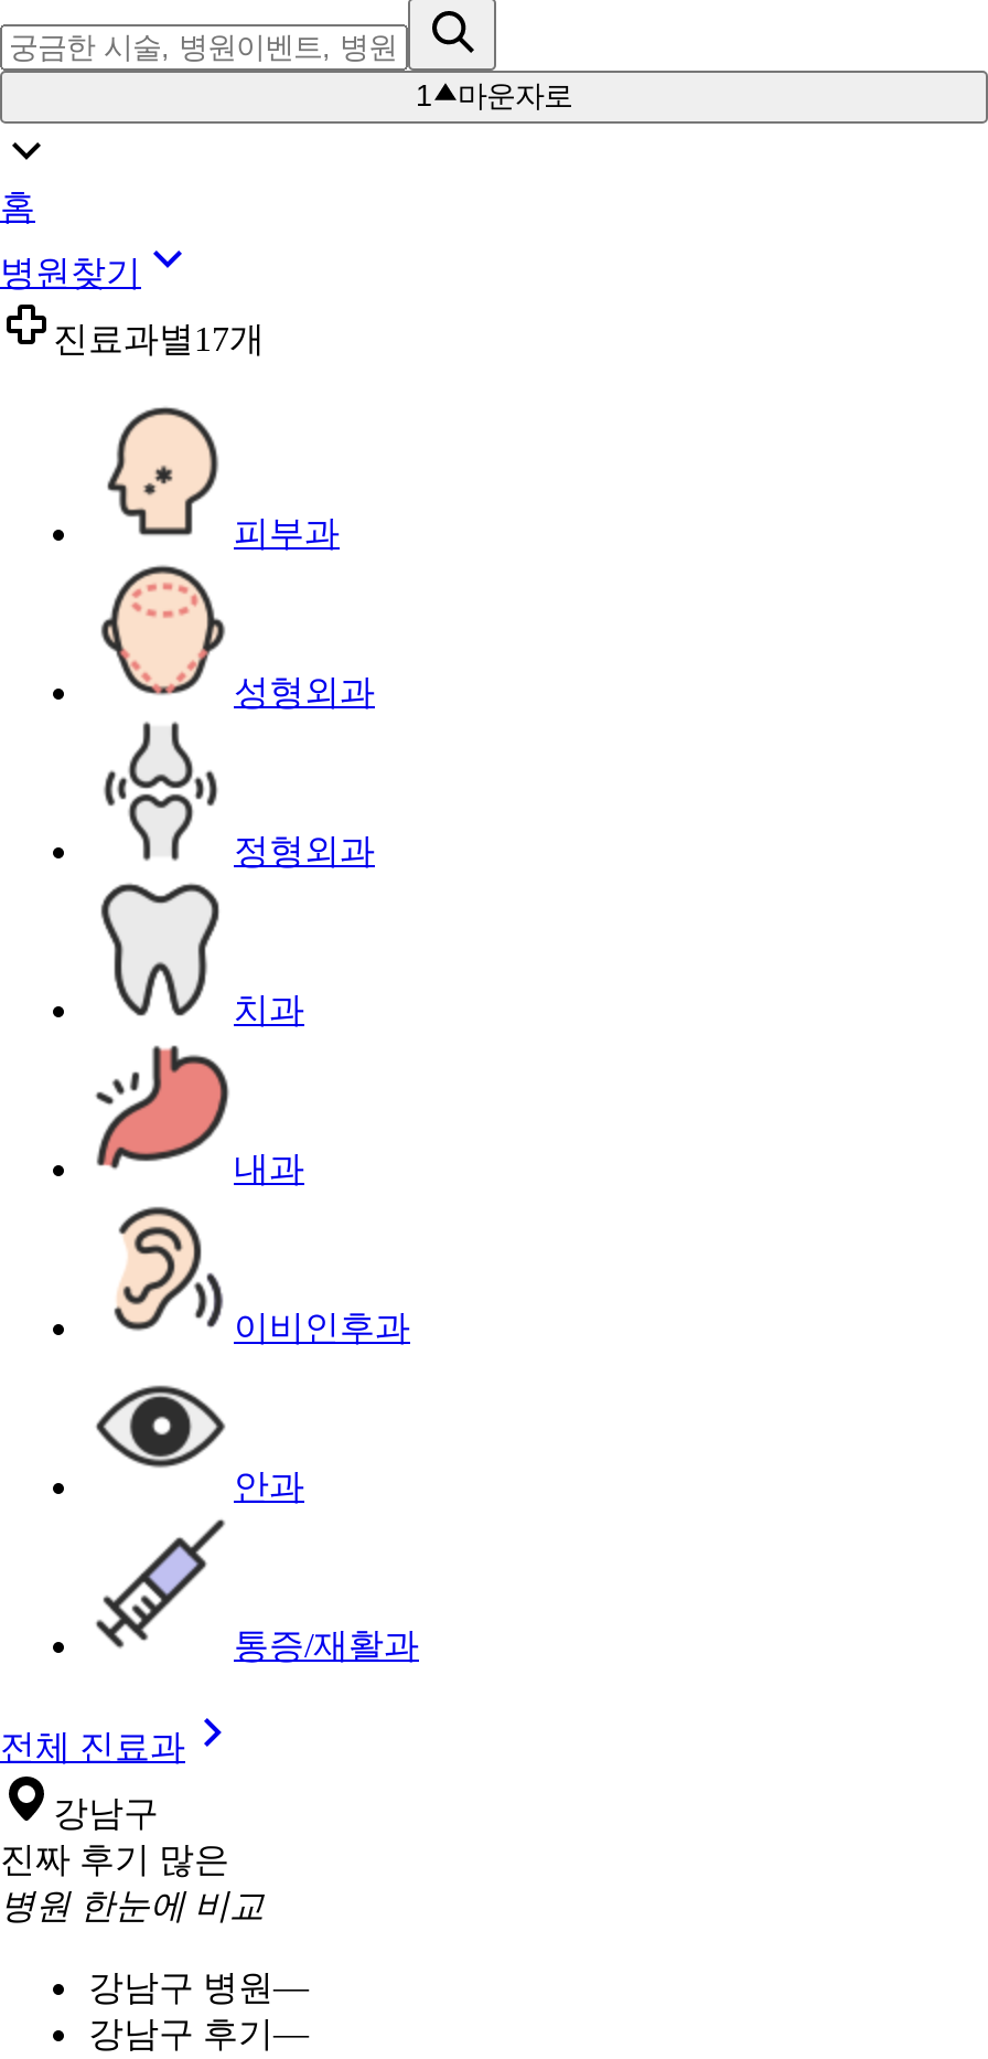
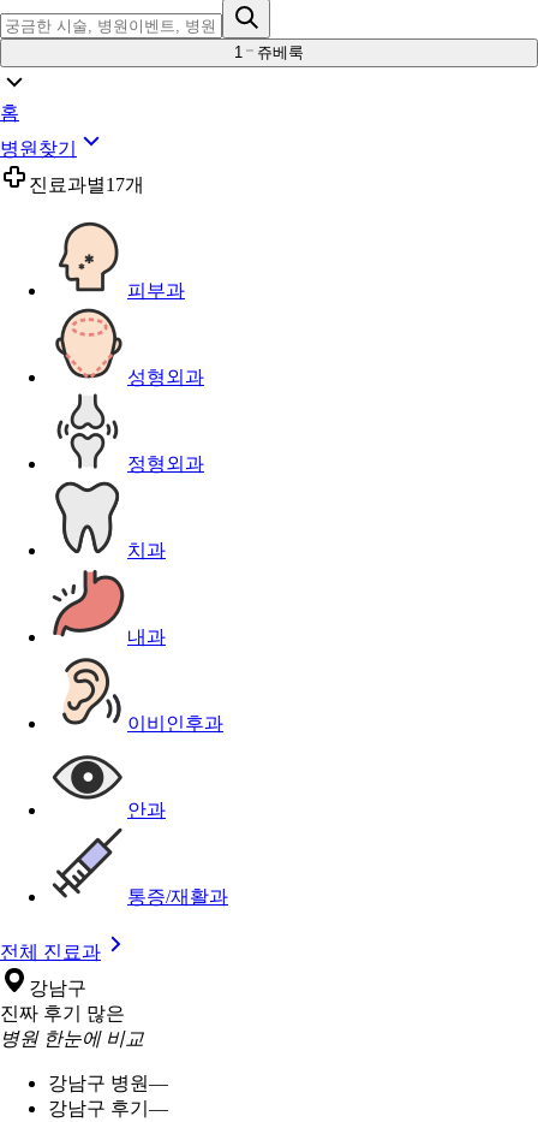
- 마운자로
+ 쥬베룩
